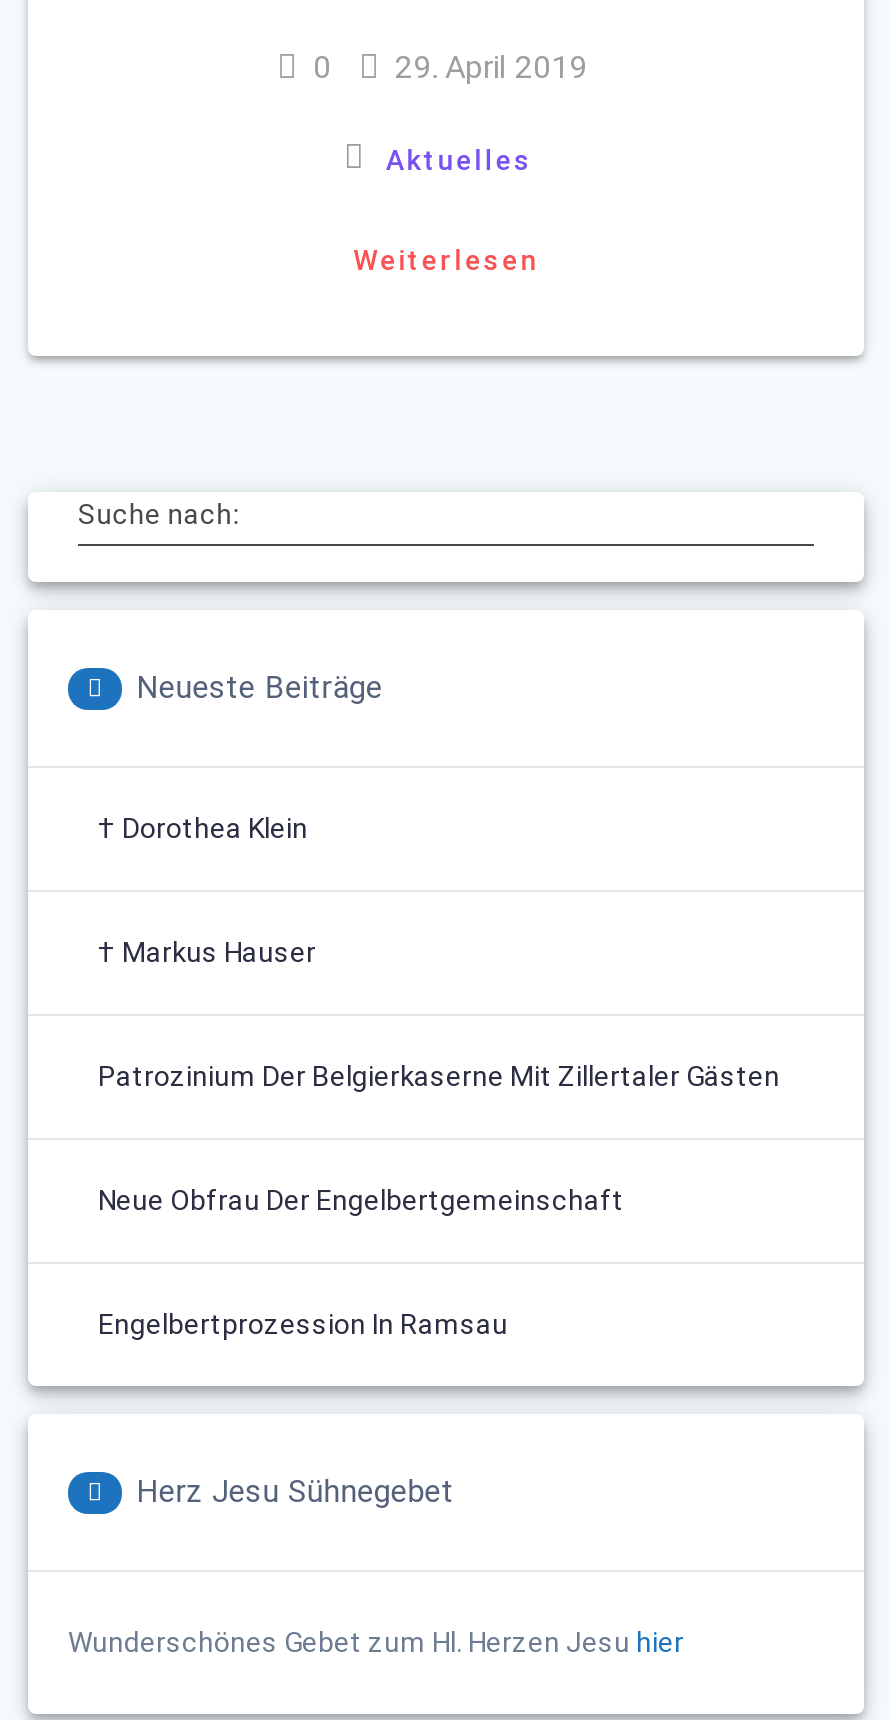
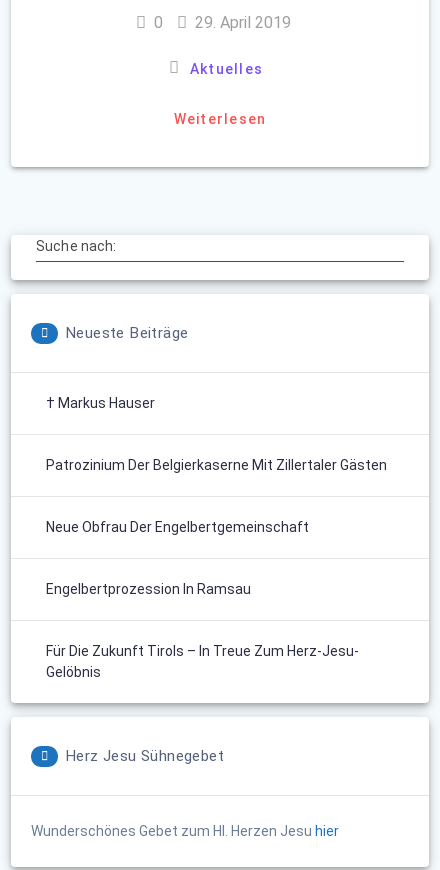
- † Dorothea Klein

moved up: † Markus Hauser | Patrozinium Der Belgierkaserne Mit Zillertaler Gästen | Neue Obfrau Der Engelbertgemeinschaft | Engelbertprozession In Ramsau

+ Für Die Zukunft Tirols – In Treue Zum Herz-Jesu-
+ Gelöbnis
